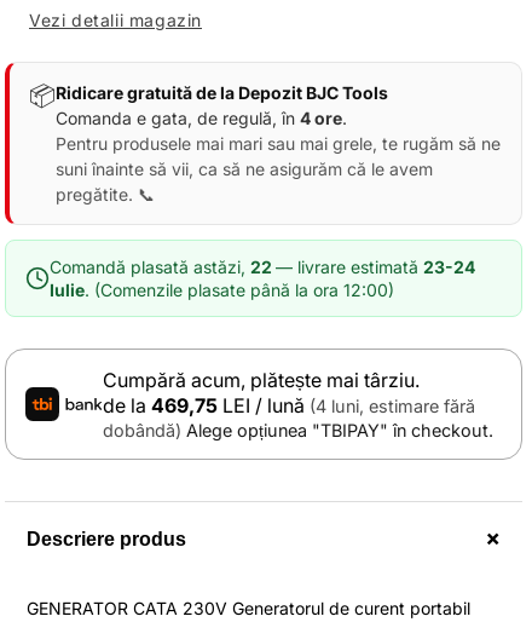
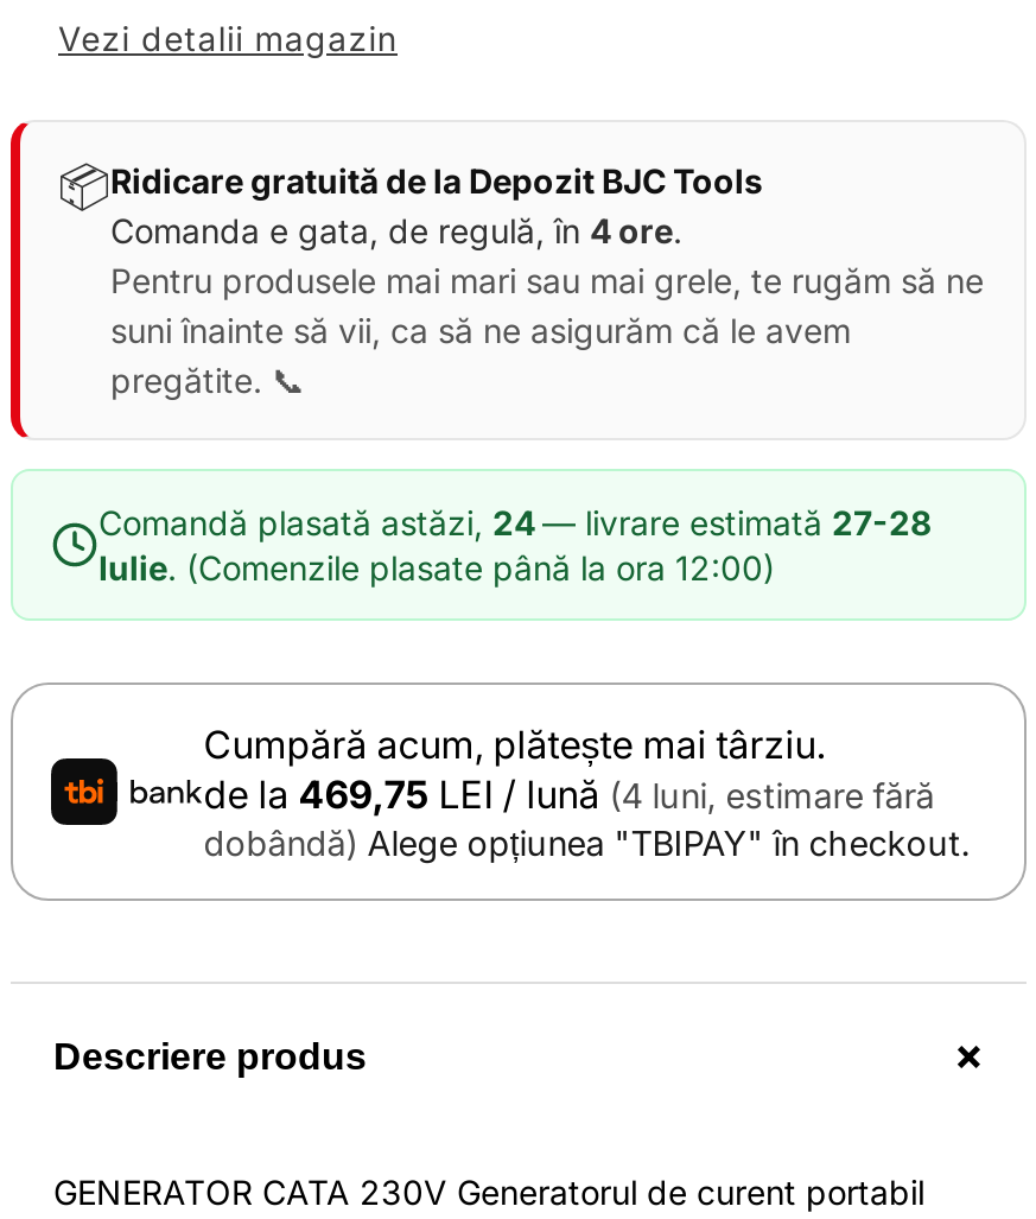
- Comandă plasată astăzi, 22 — livrare estimată 23-24
+ Comandă plasată astăzi, 24 — livrare estimată 27-28
